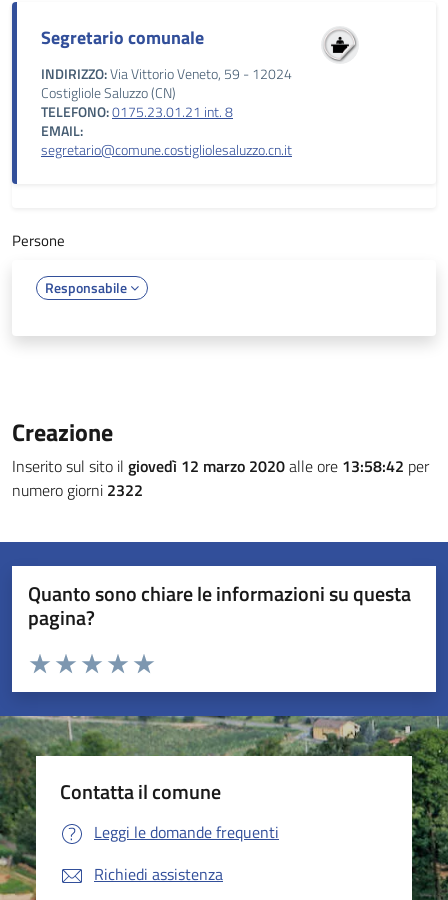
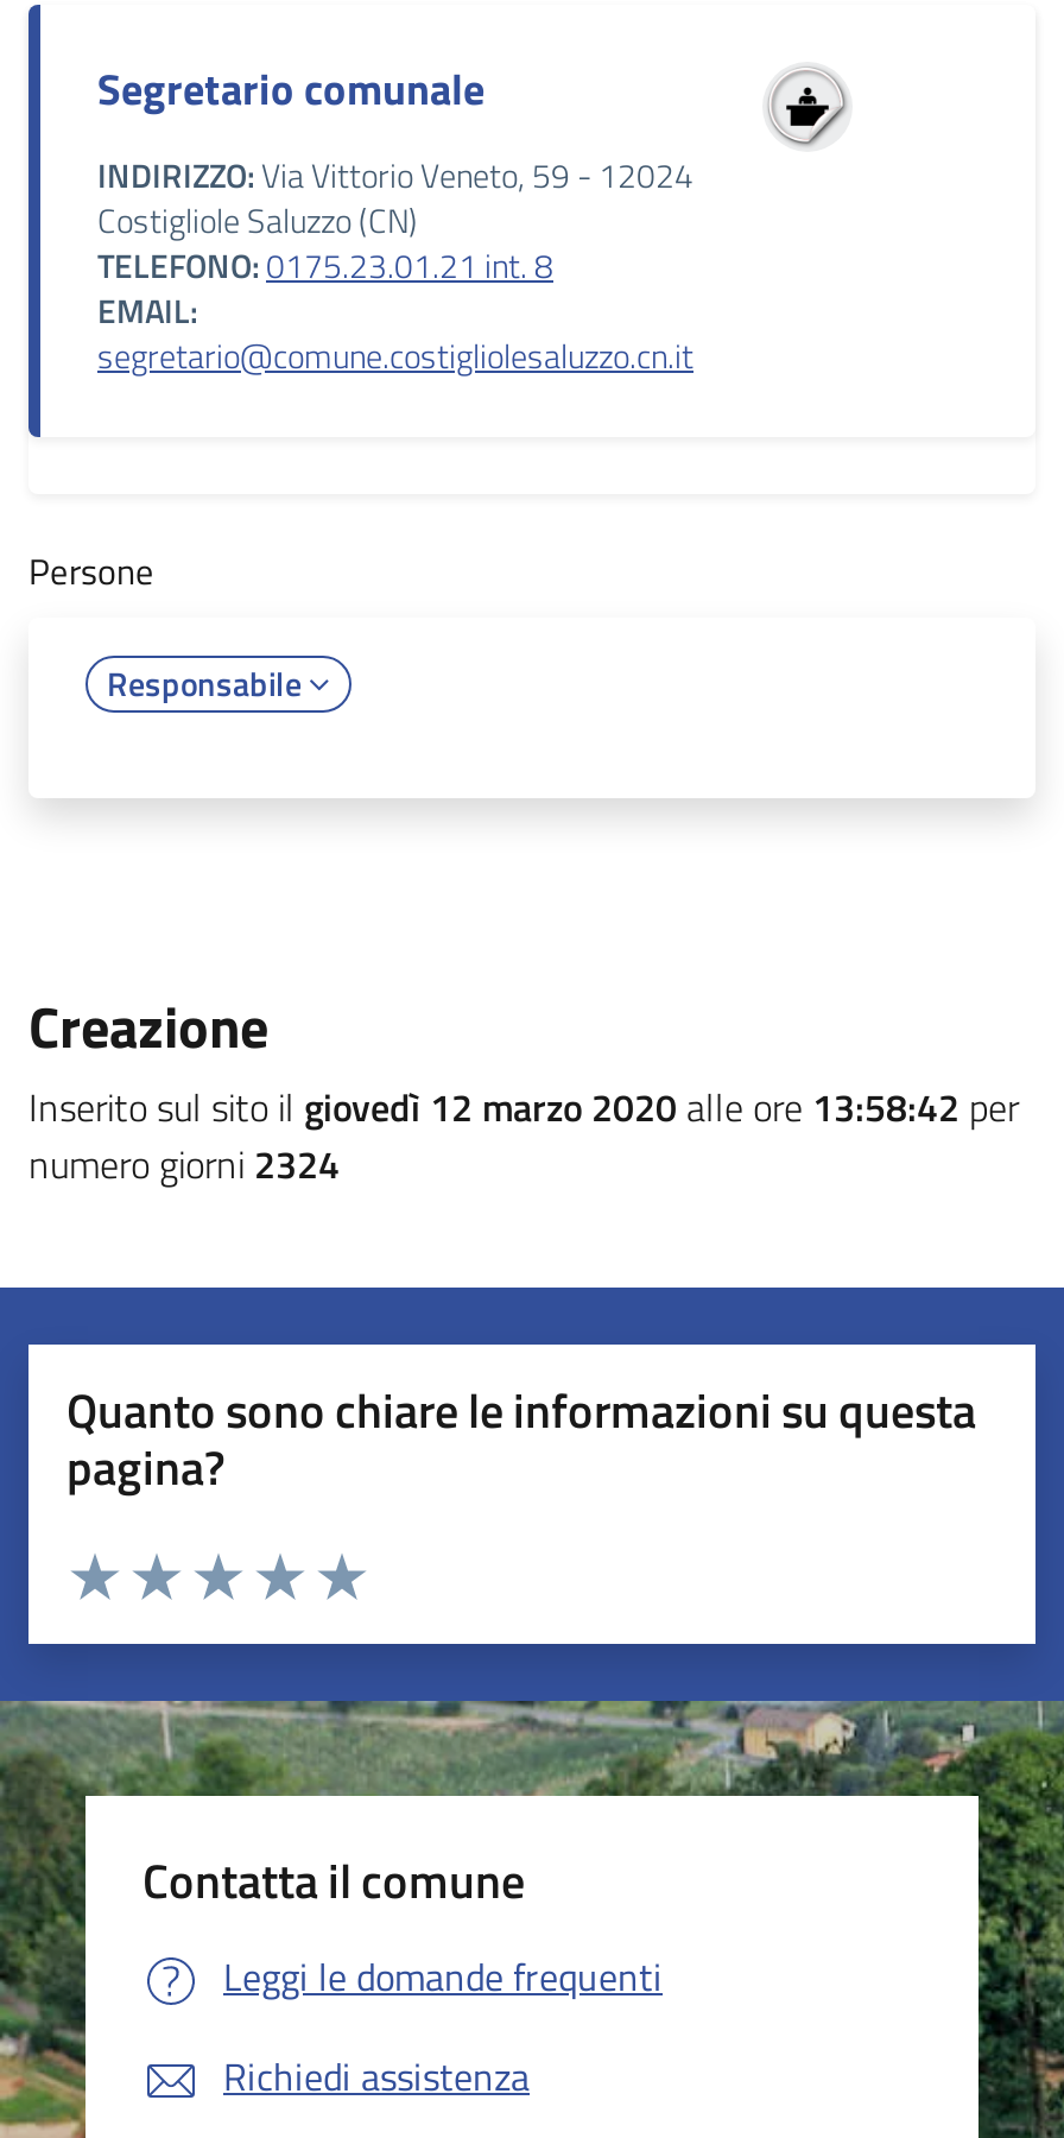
- numero giorni 2322
+ numero giorni 2324
